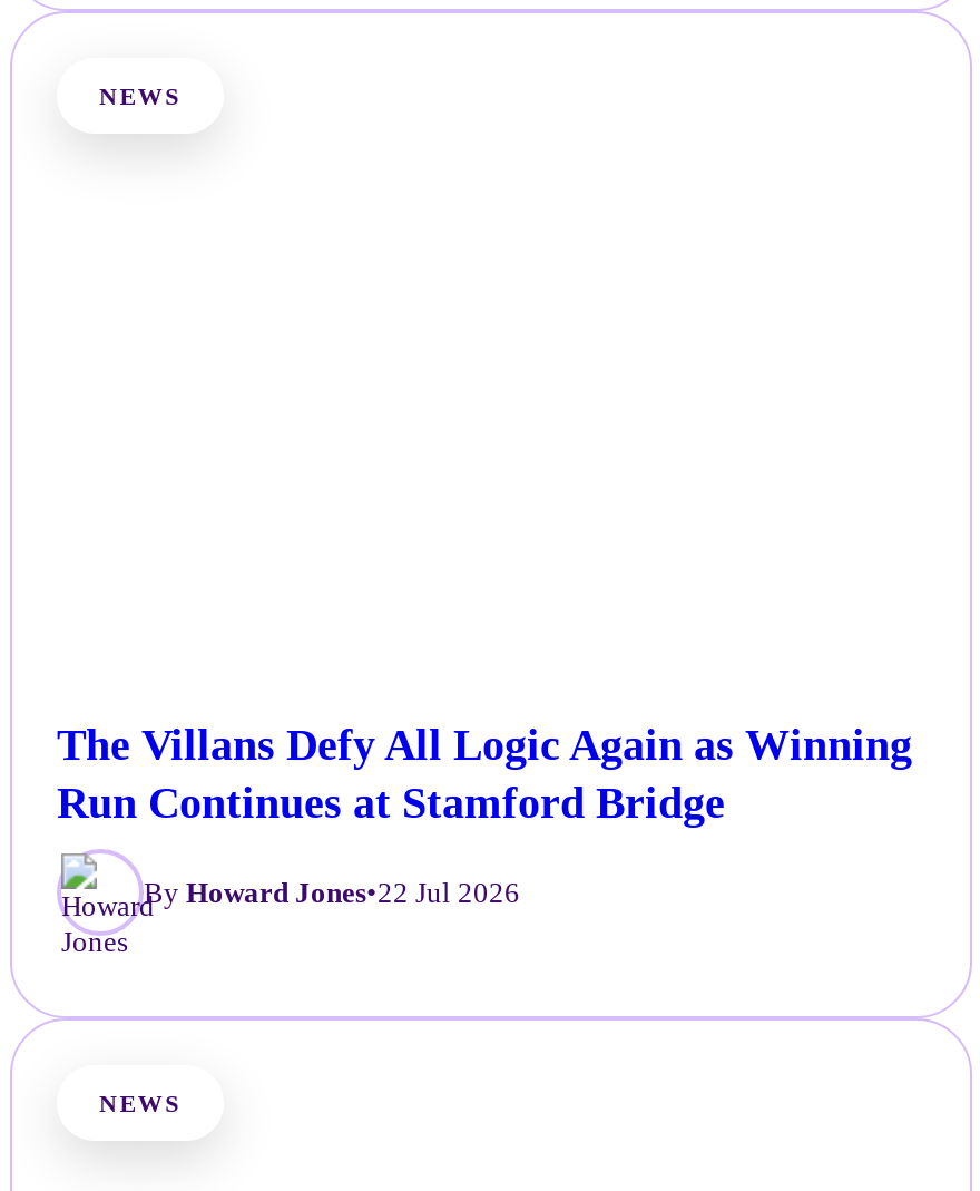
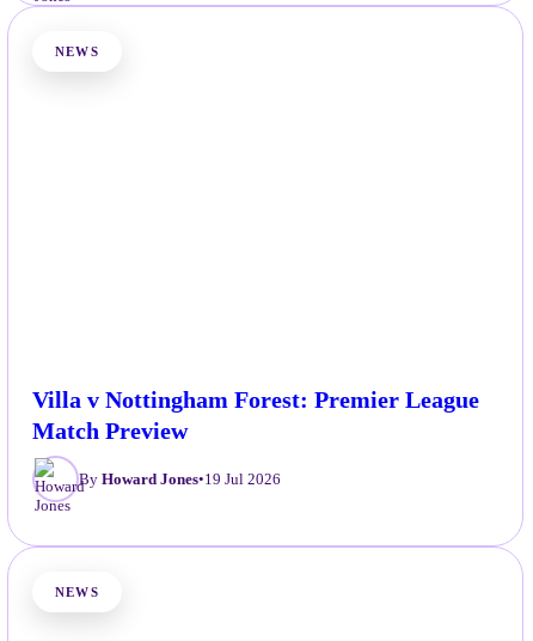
- The Villans Defy All Logic Again as Winning
- Run Continues at Stamford Bridge
+ Villa v Nottingham Forest: Premier League
+ Match Preview

- By Howard Jones•22 Jul 2026
+ By Howard Jones•19 Jul 2026
